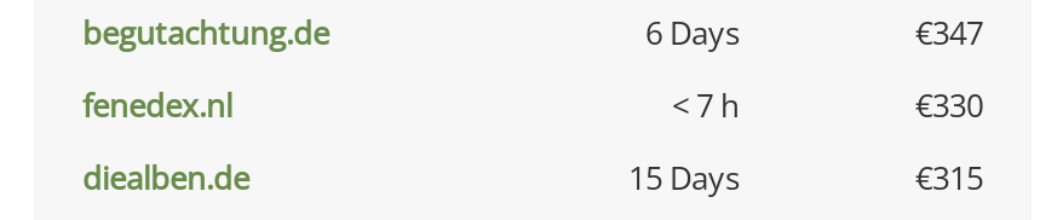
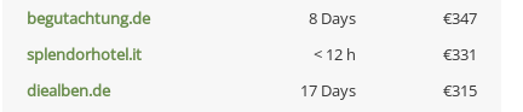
- 6 Days
+ 8 Days

- fenedex.nl
- < 7 h
- €330
+ splendorhotel.it
+ < 12 h
+ €331

- 15 Days
+ 17 Days
